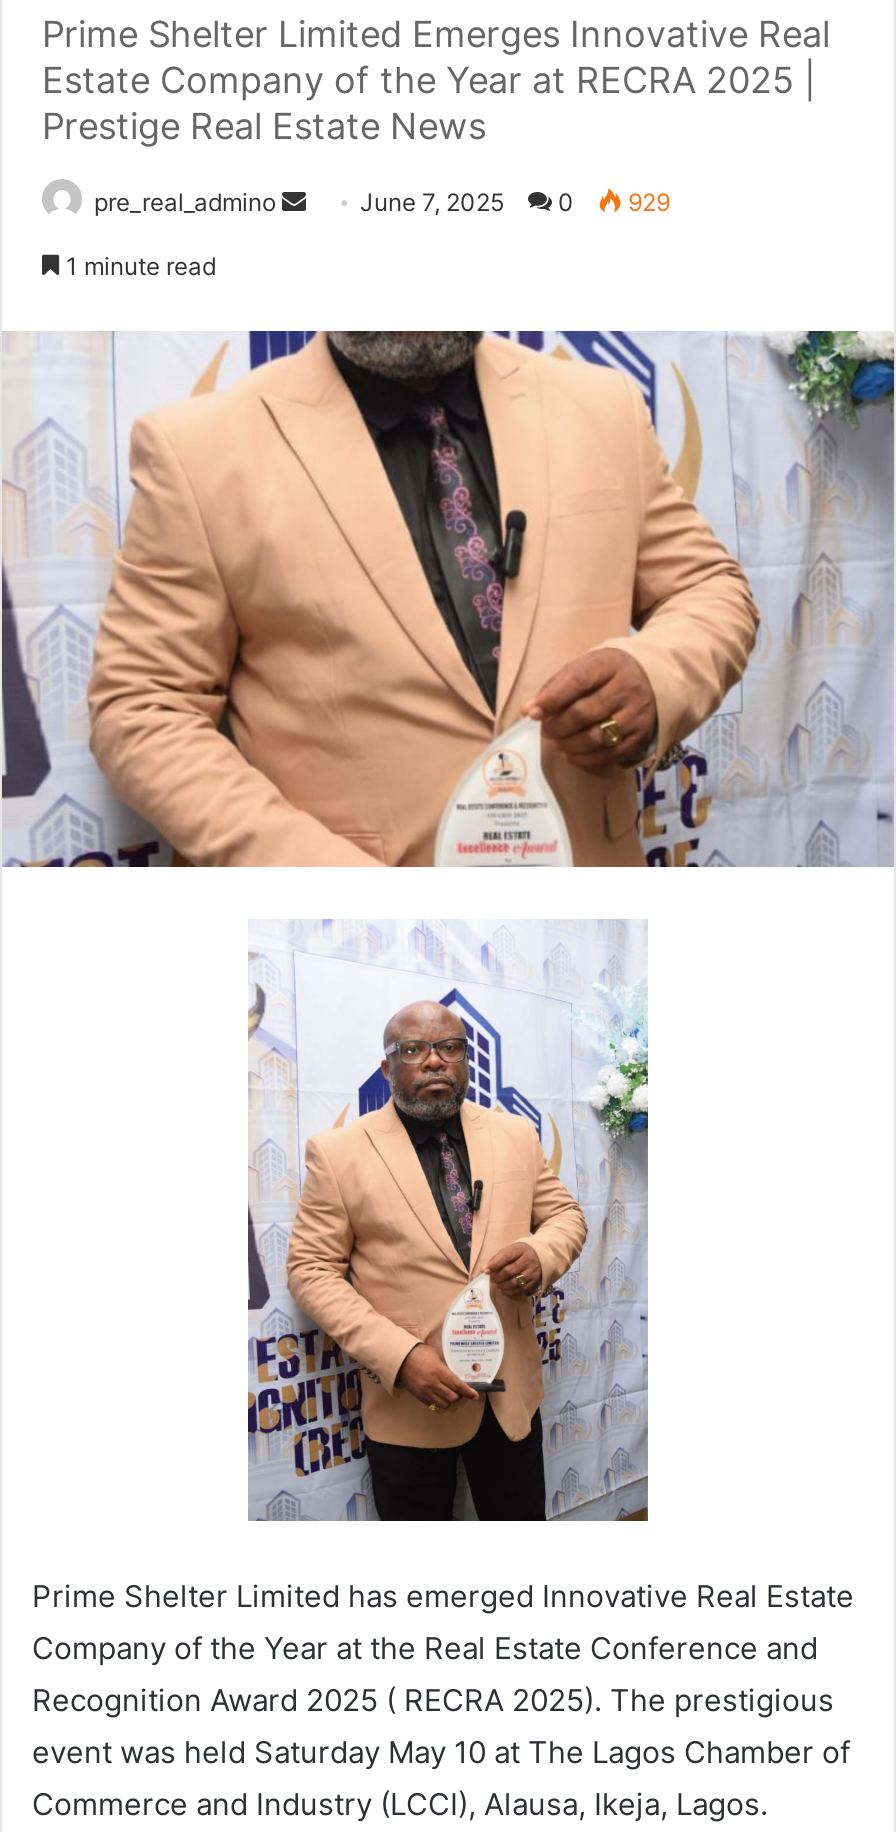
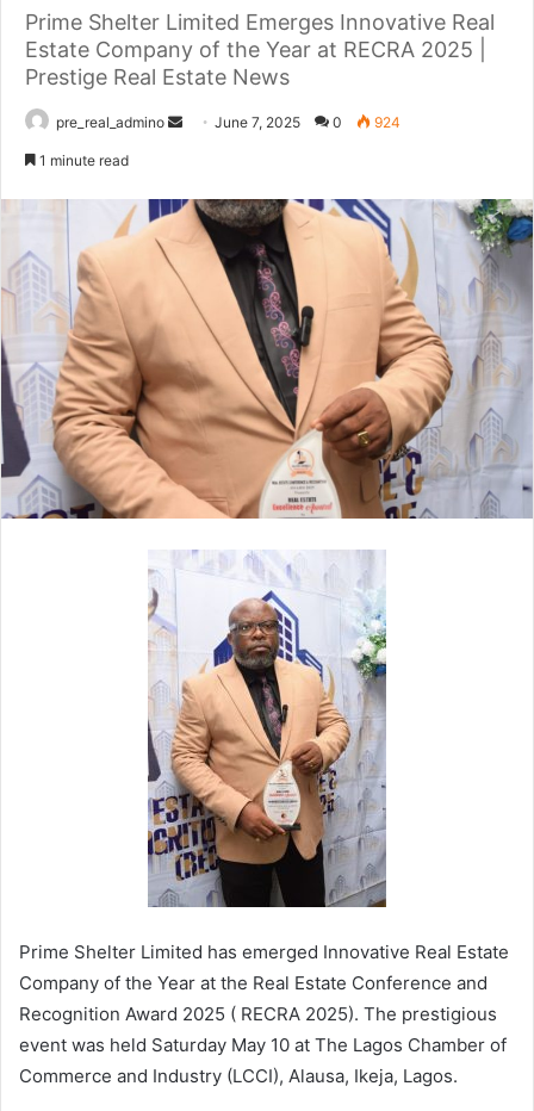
- 929
+ 924
